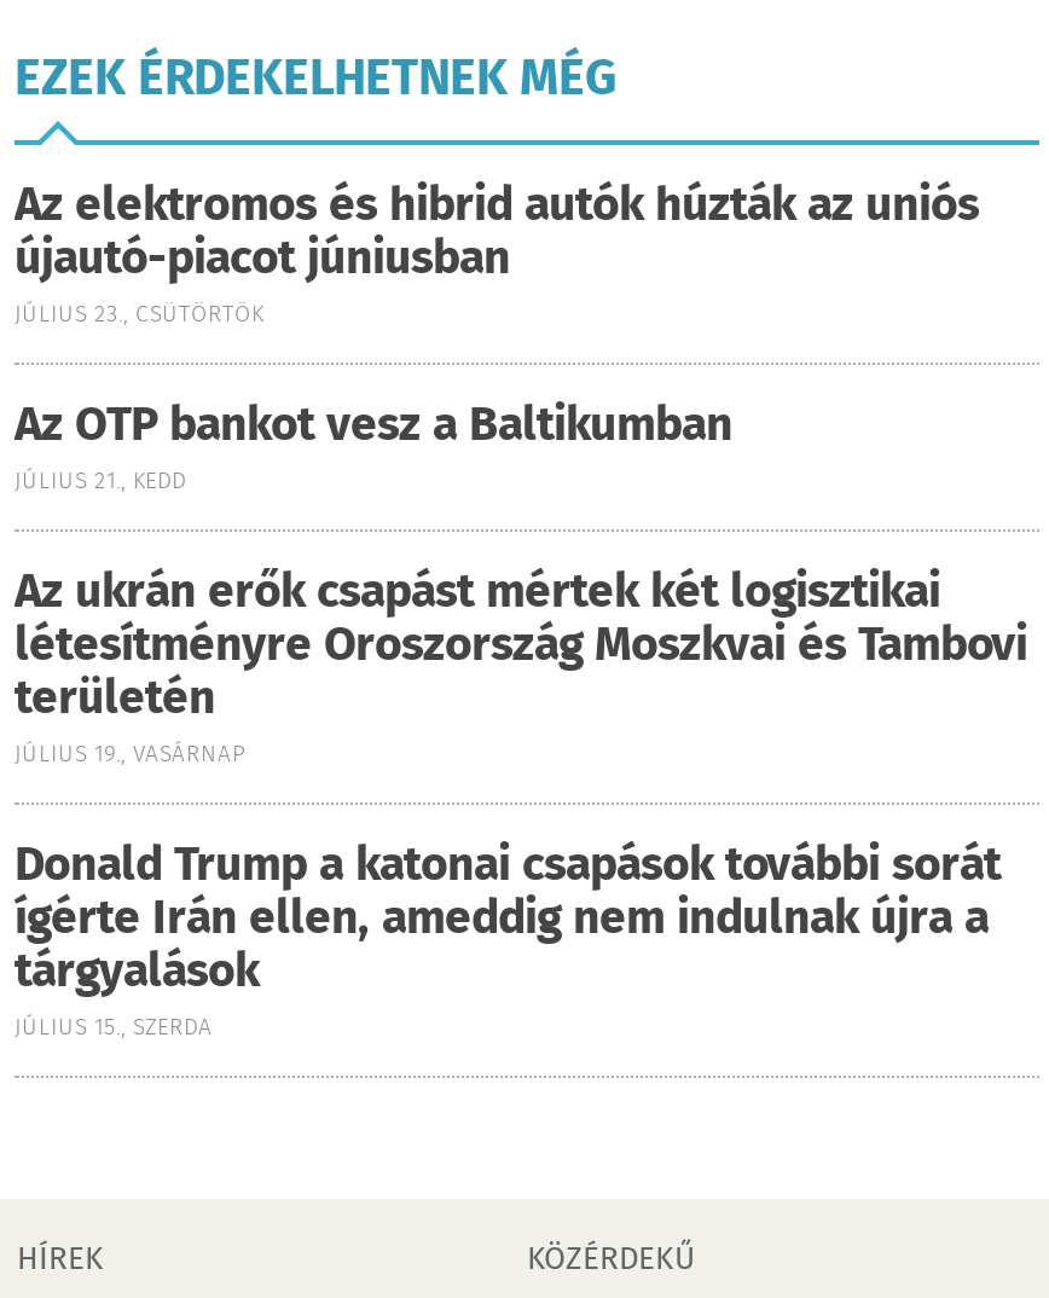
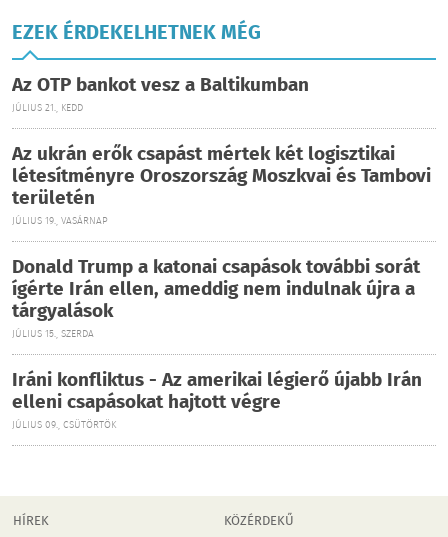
- Az elektromos és hibrid autók húzták az uniós
- újautó-piacot júniusban
- JÚLIUS 23., CSÜTÖRTÖK

moved up: Az OTP bankot vesz a Baltikumban | JÚLIUS 21., KEDD | Az ukrán erők csapást mértek két logisztikai | ... | tárgyalások | JÚLIUS 15., SZERDA

+ Iráni konfliktus - Az amerikai légierő újabb Irán
+ elleni csapásokat hajtott végre
+ JÚLIUS 09., CSÜTÖRTÖK
